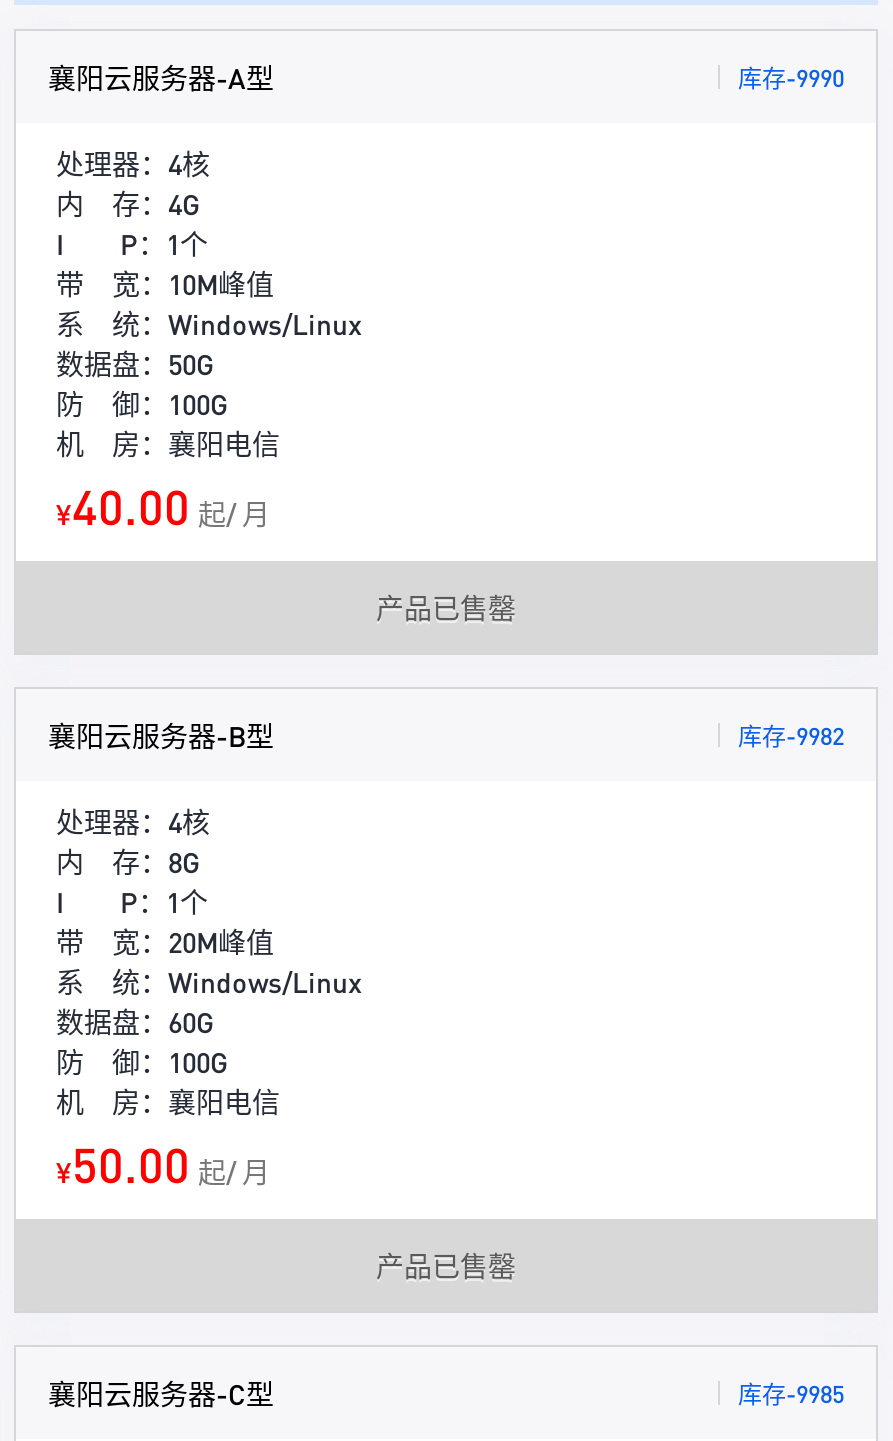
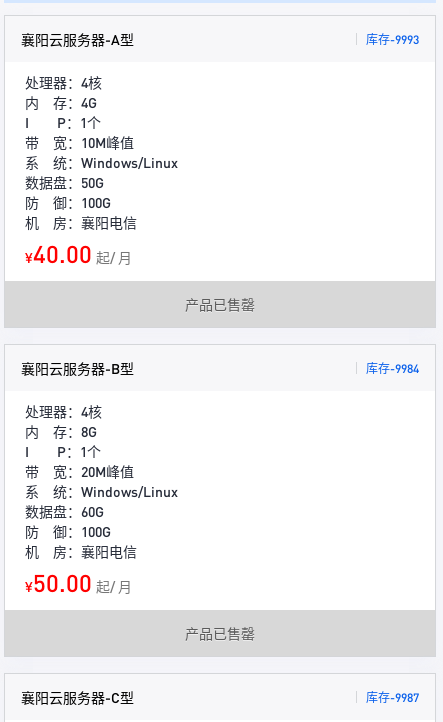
- 库存-9990
+ 库存-9993

- 库存-9982
+ 库存-9984

- 库存-9985
+ 库存-9987
